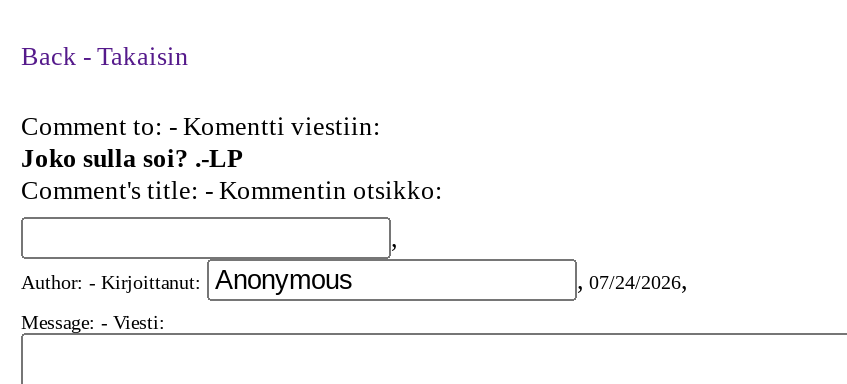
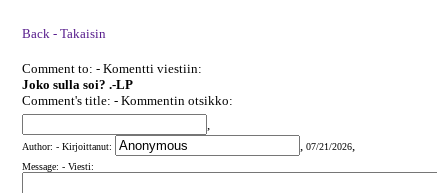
- , 07/24/2026,
+ , 07/21/2026,
